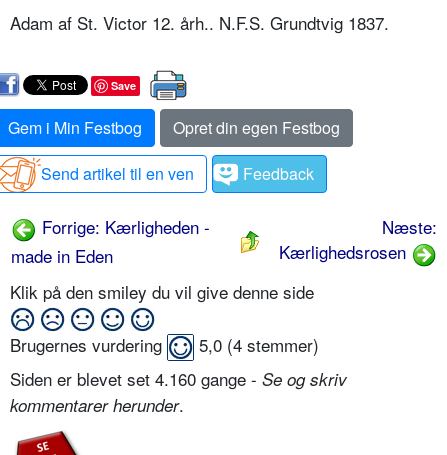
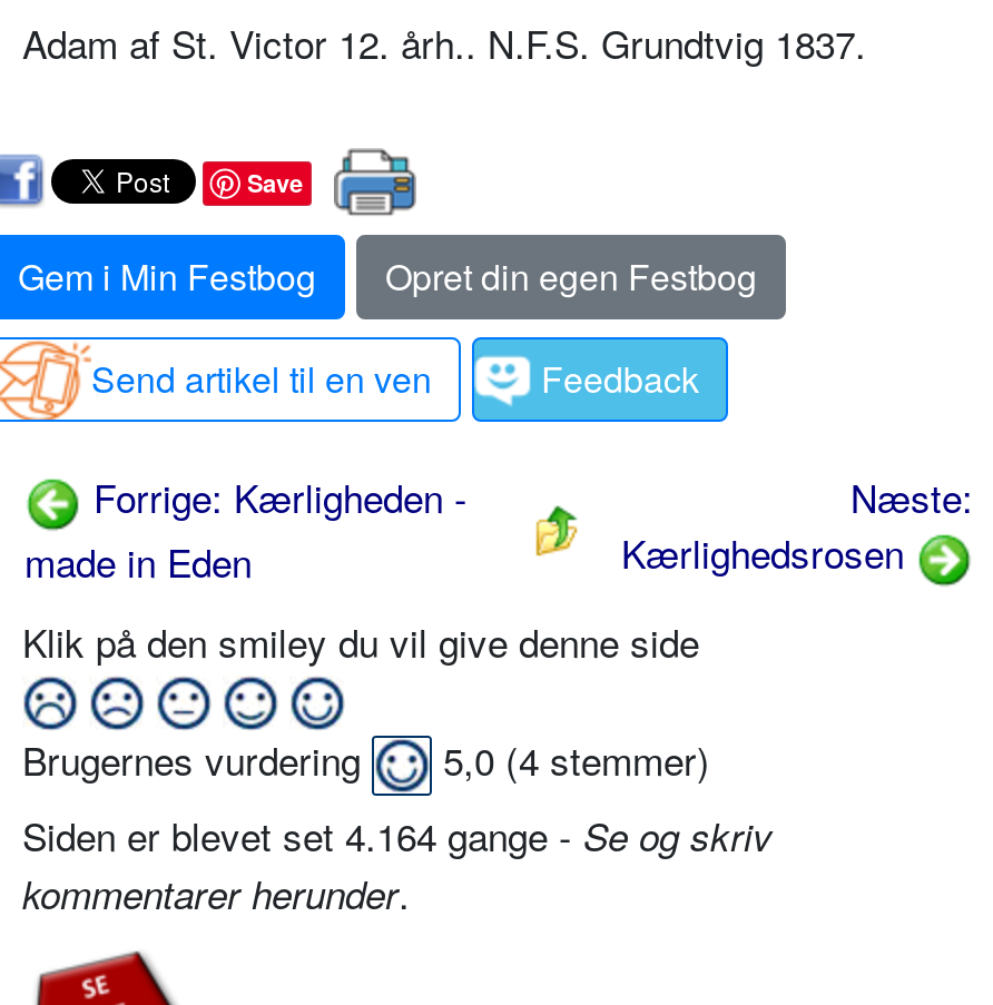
- Siden er blevet set 4.160 gange - Se og skriv
+ Siden er blevet set 4.164 gange - Se og skriv
